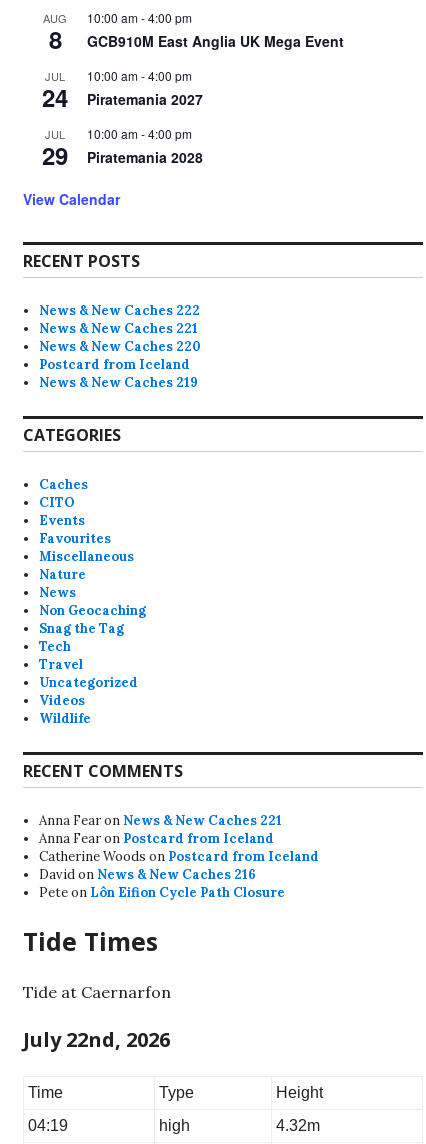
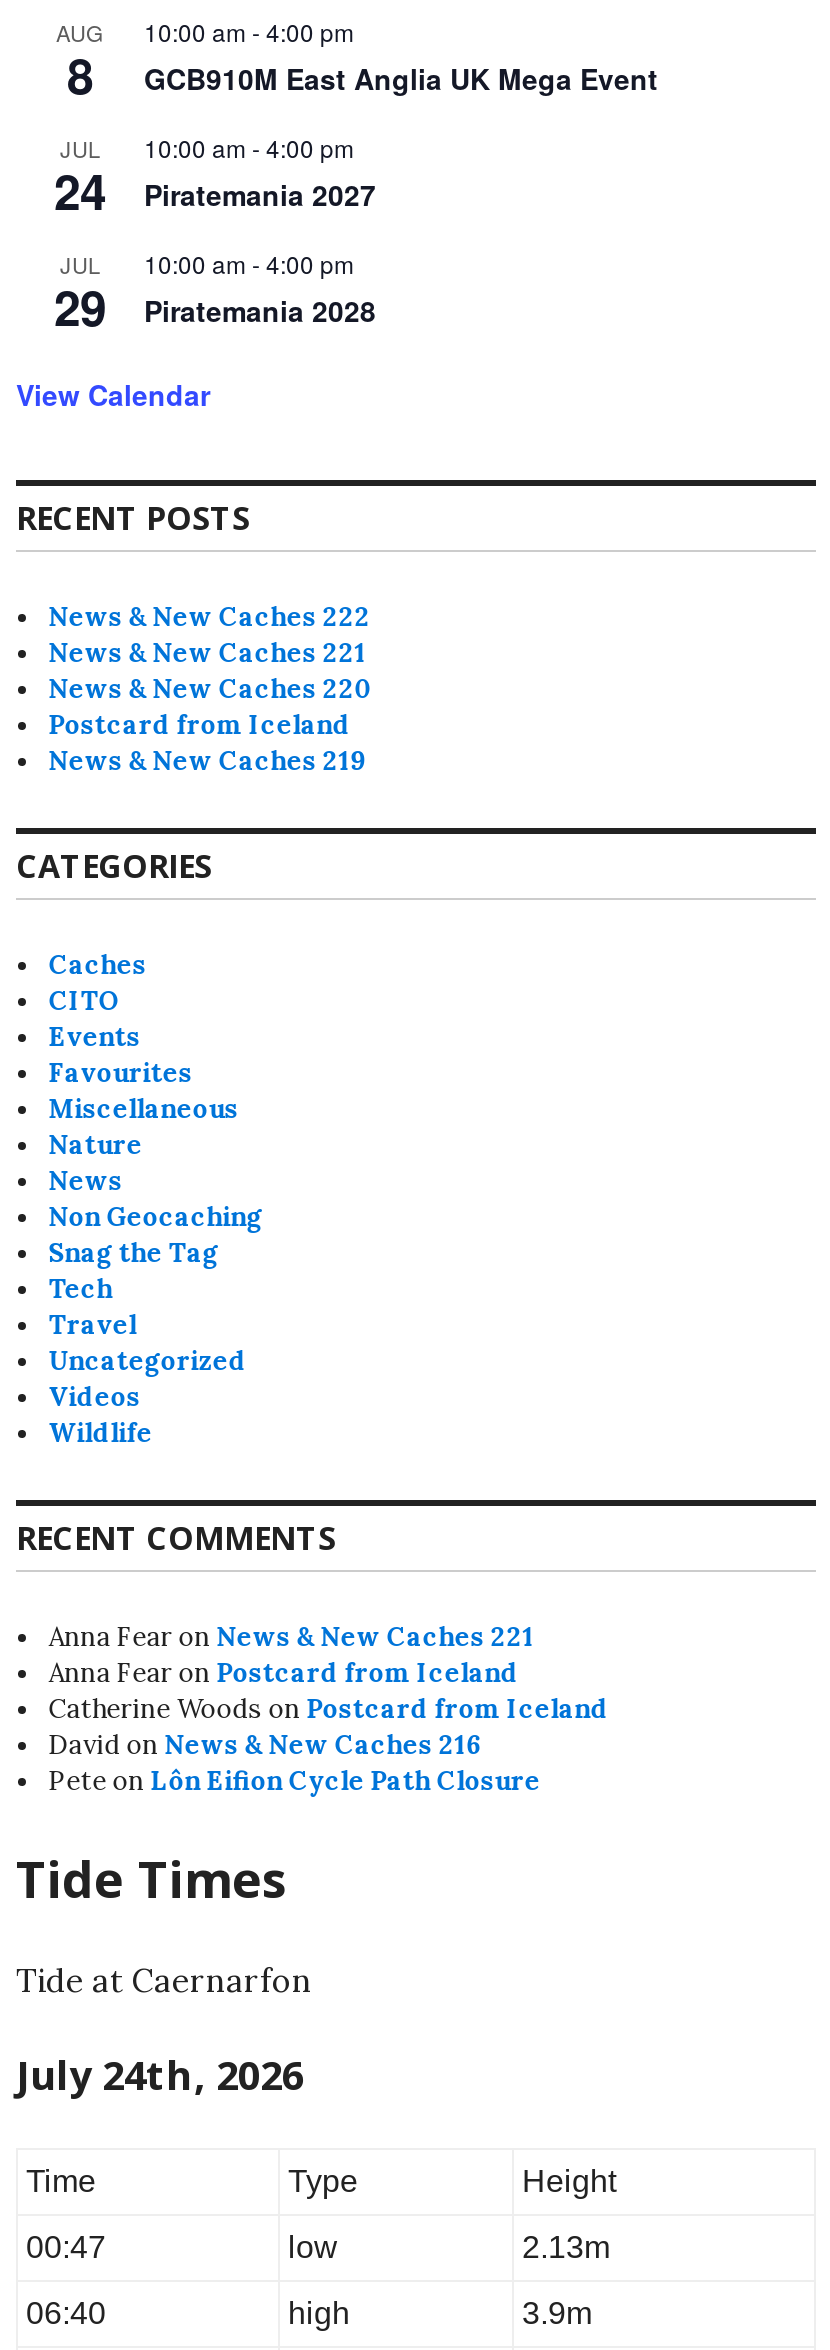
- July 22nd, 2026
+ July 24th, 2026

- 04:19
+ 00:47
+ low
+ 2.13m
+ 06:40

- 4.32m
+ 3.9m
